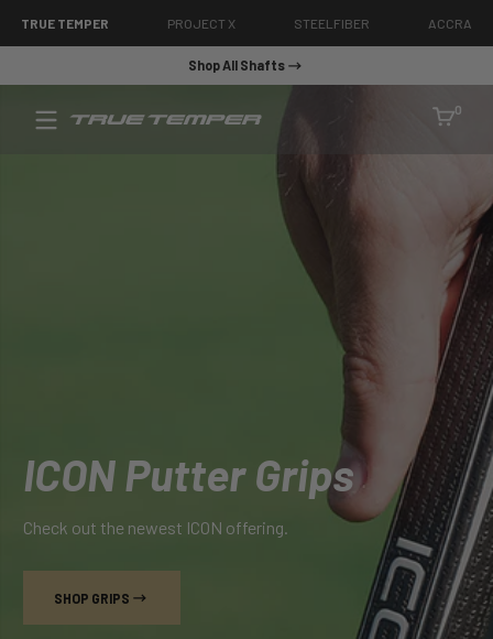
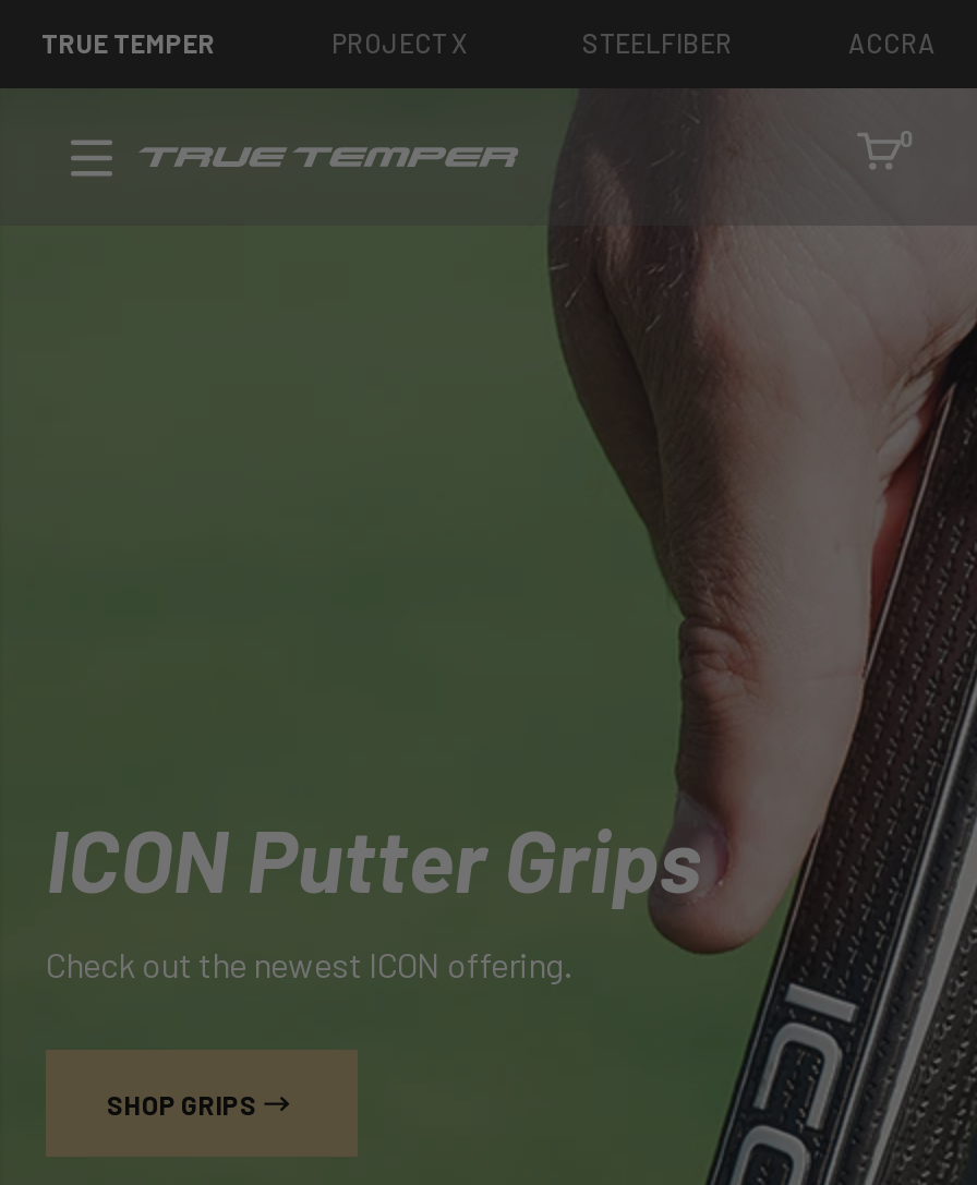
- Shop All Shafts
